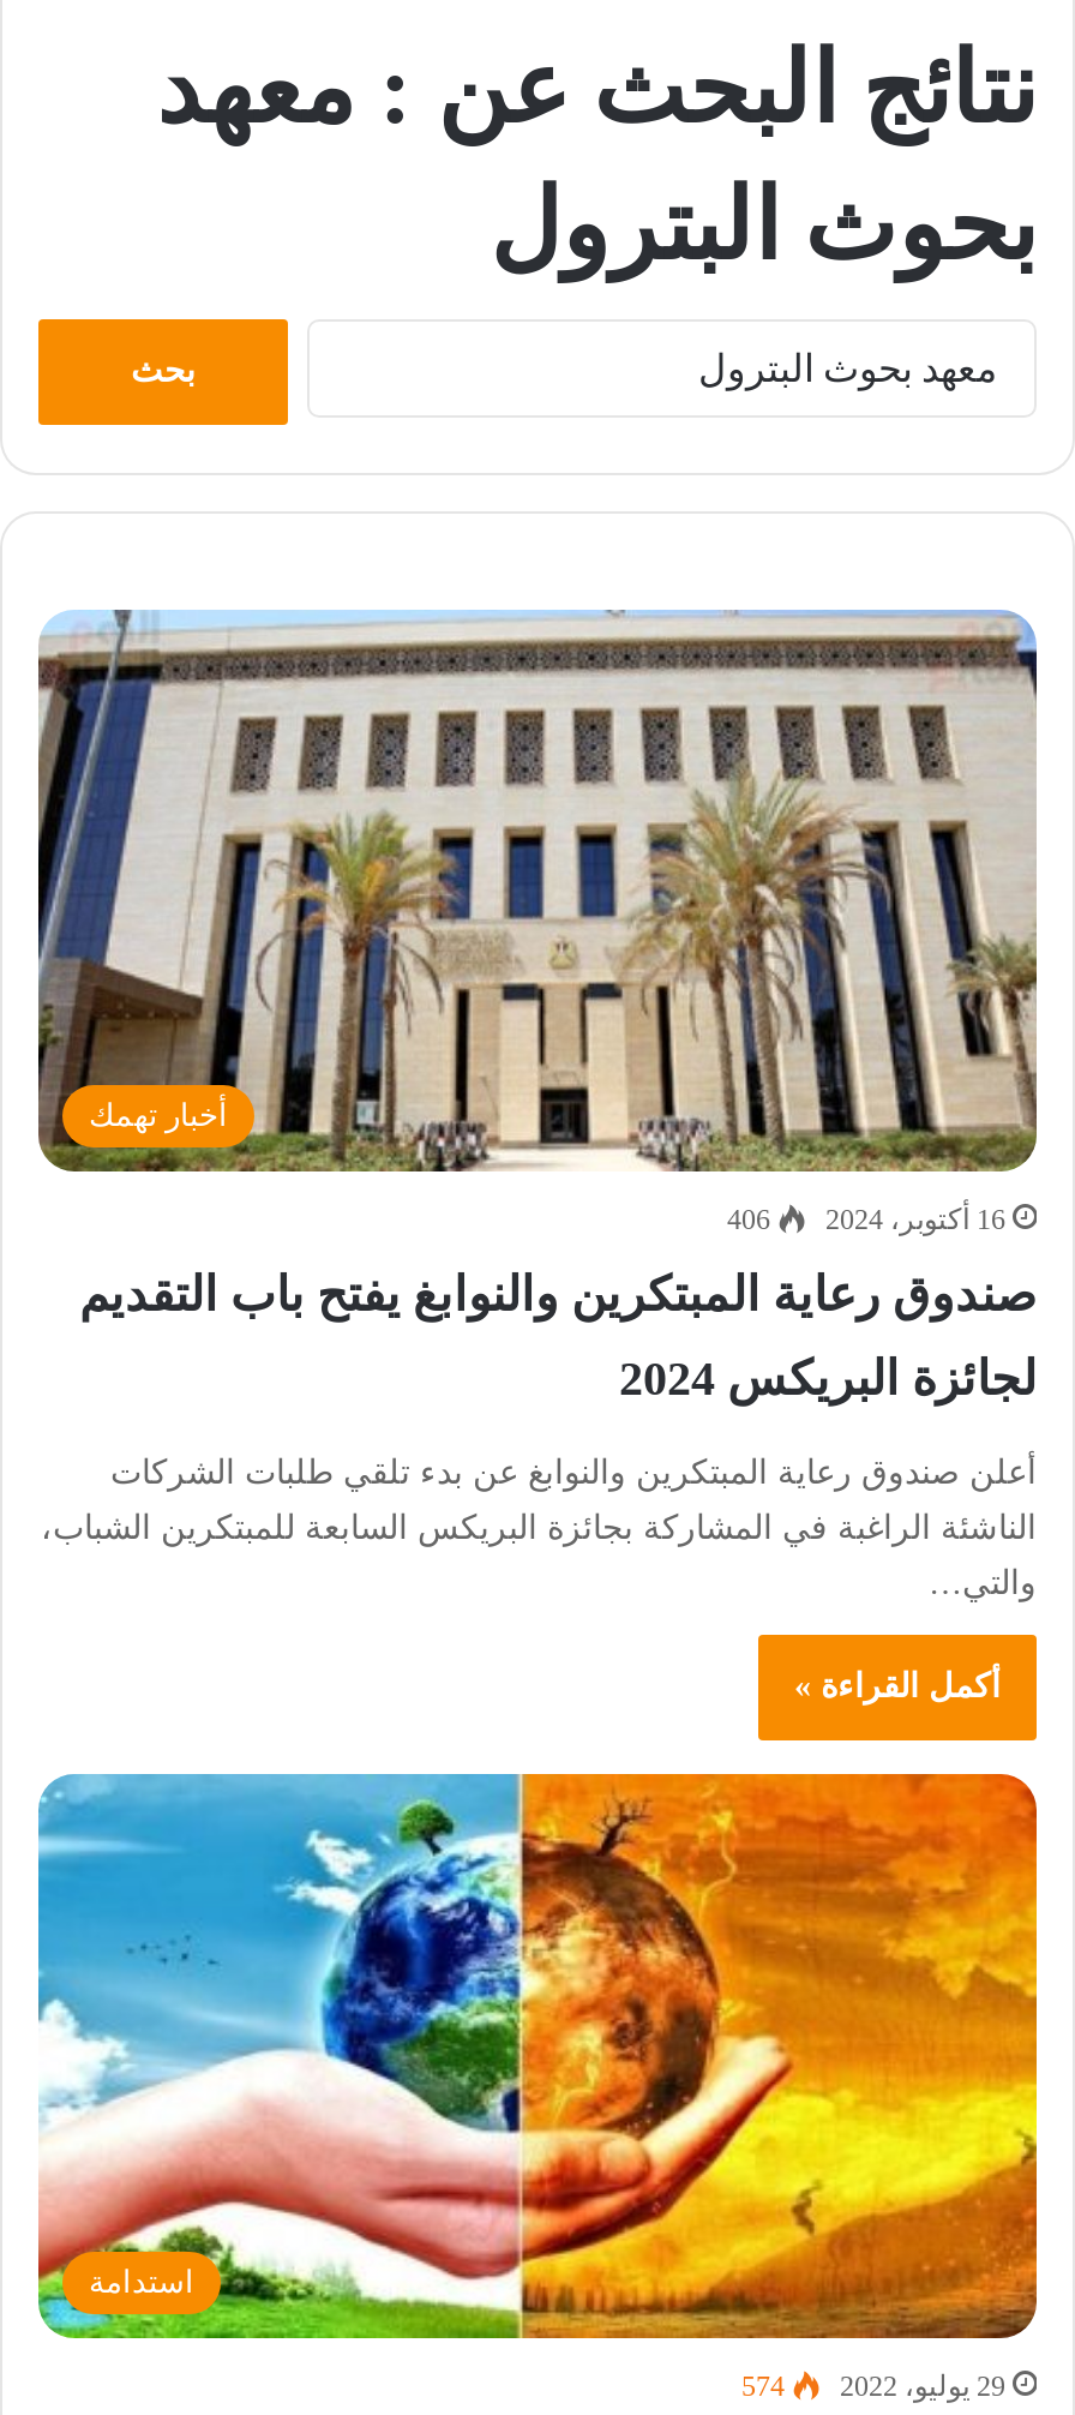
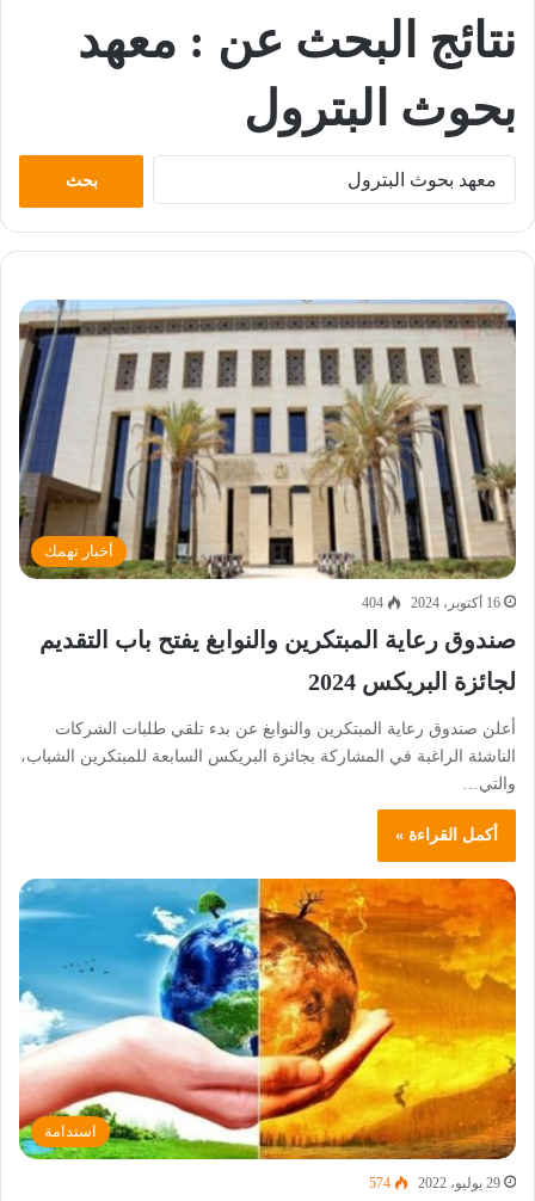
- 406
+ 404
